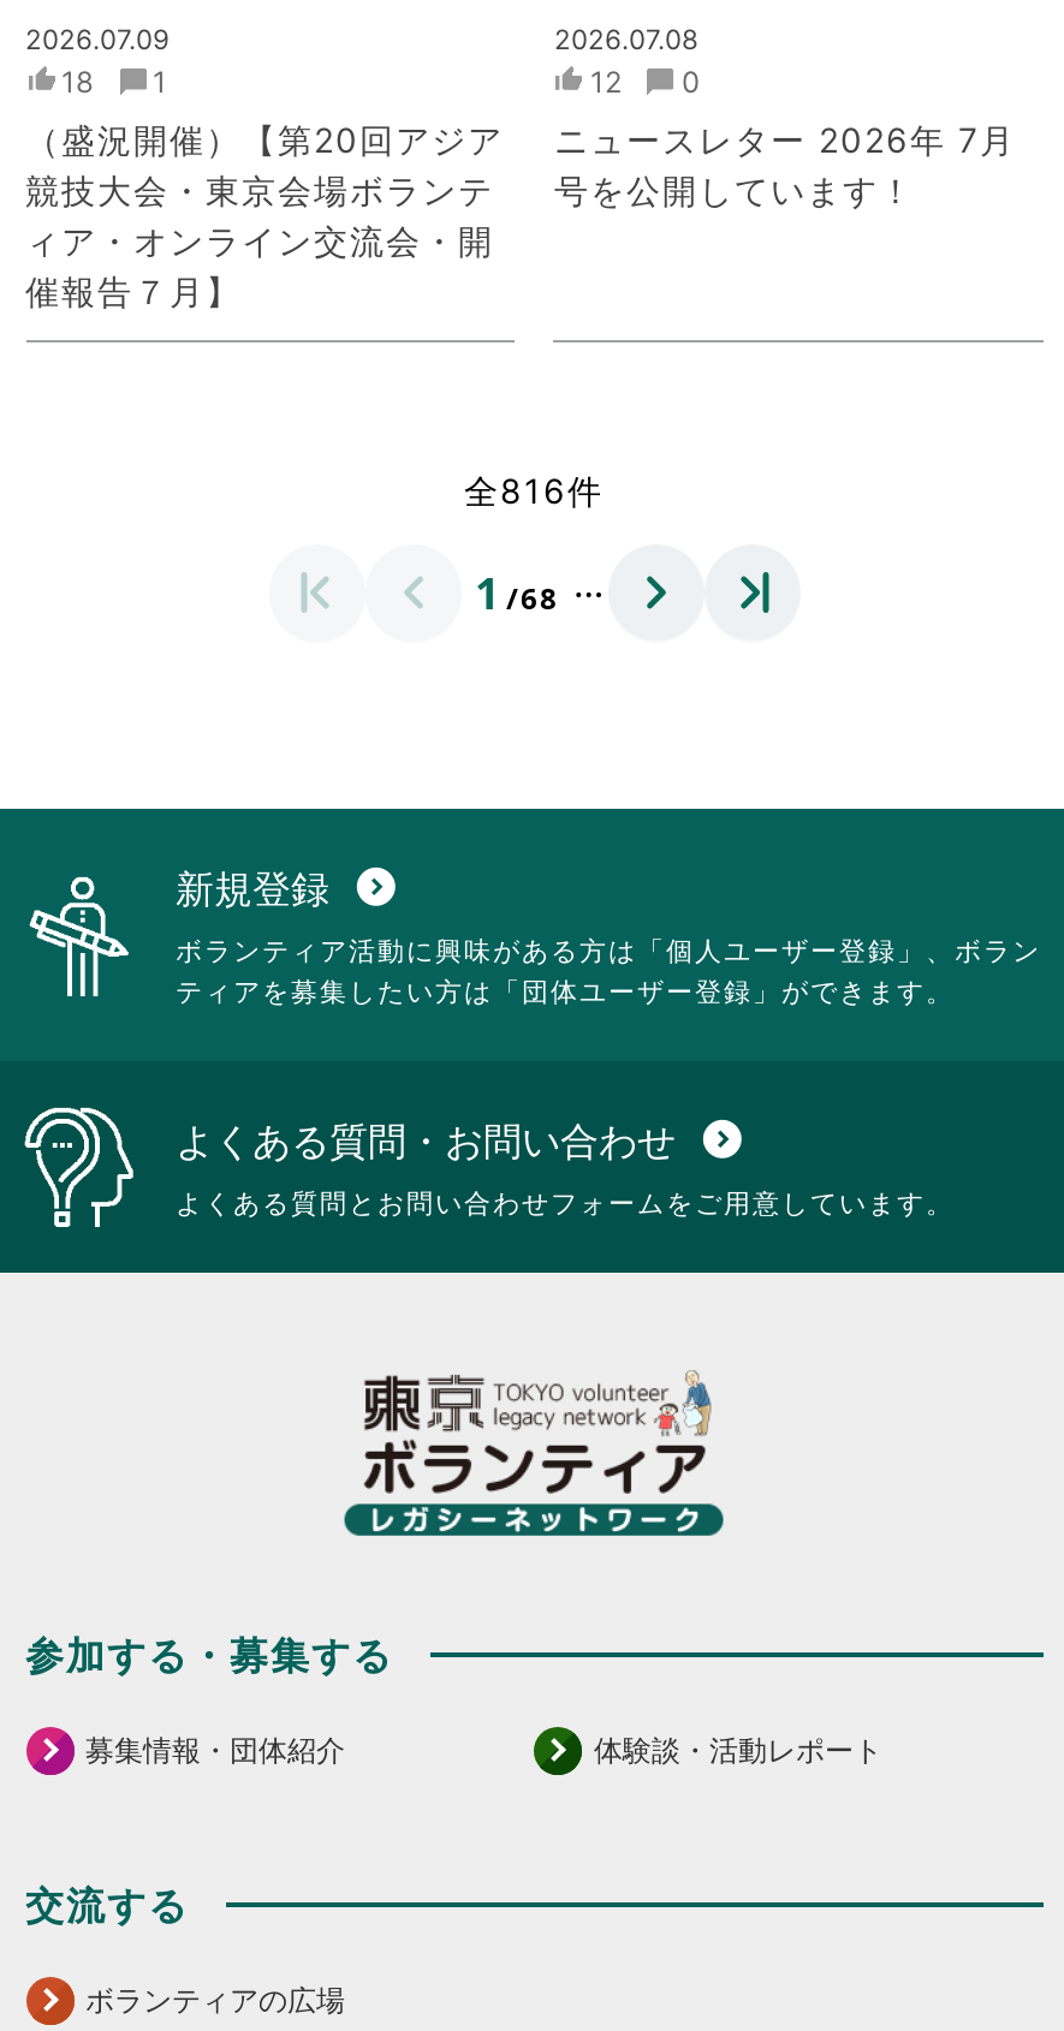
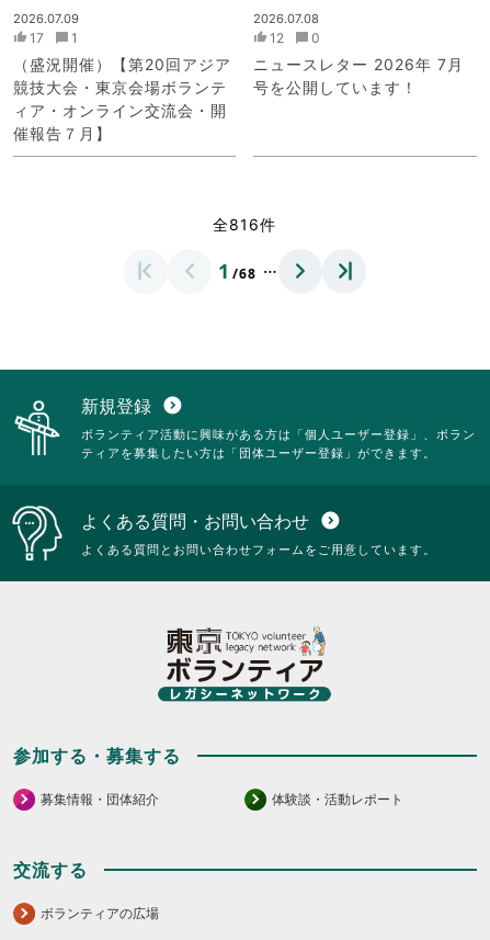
- 18 1
+ 17 1
